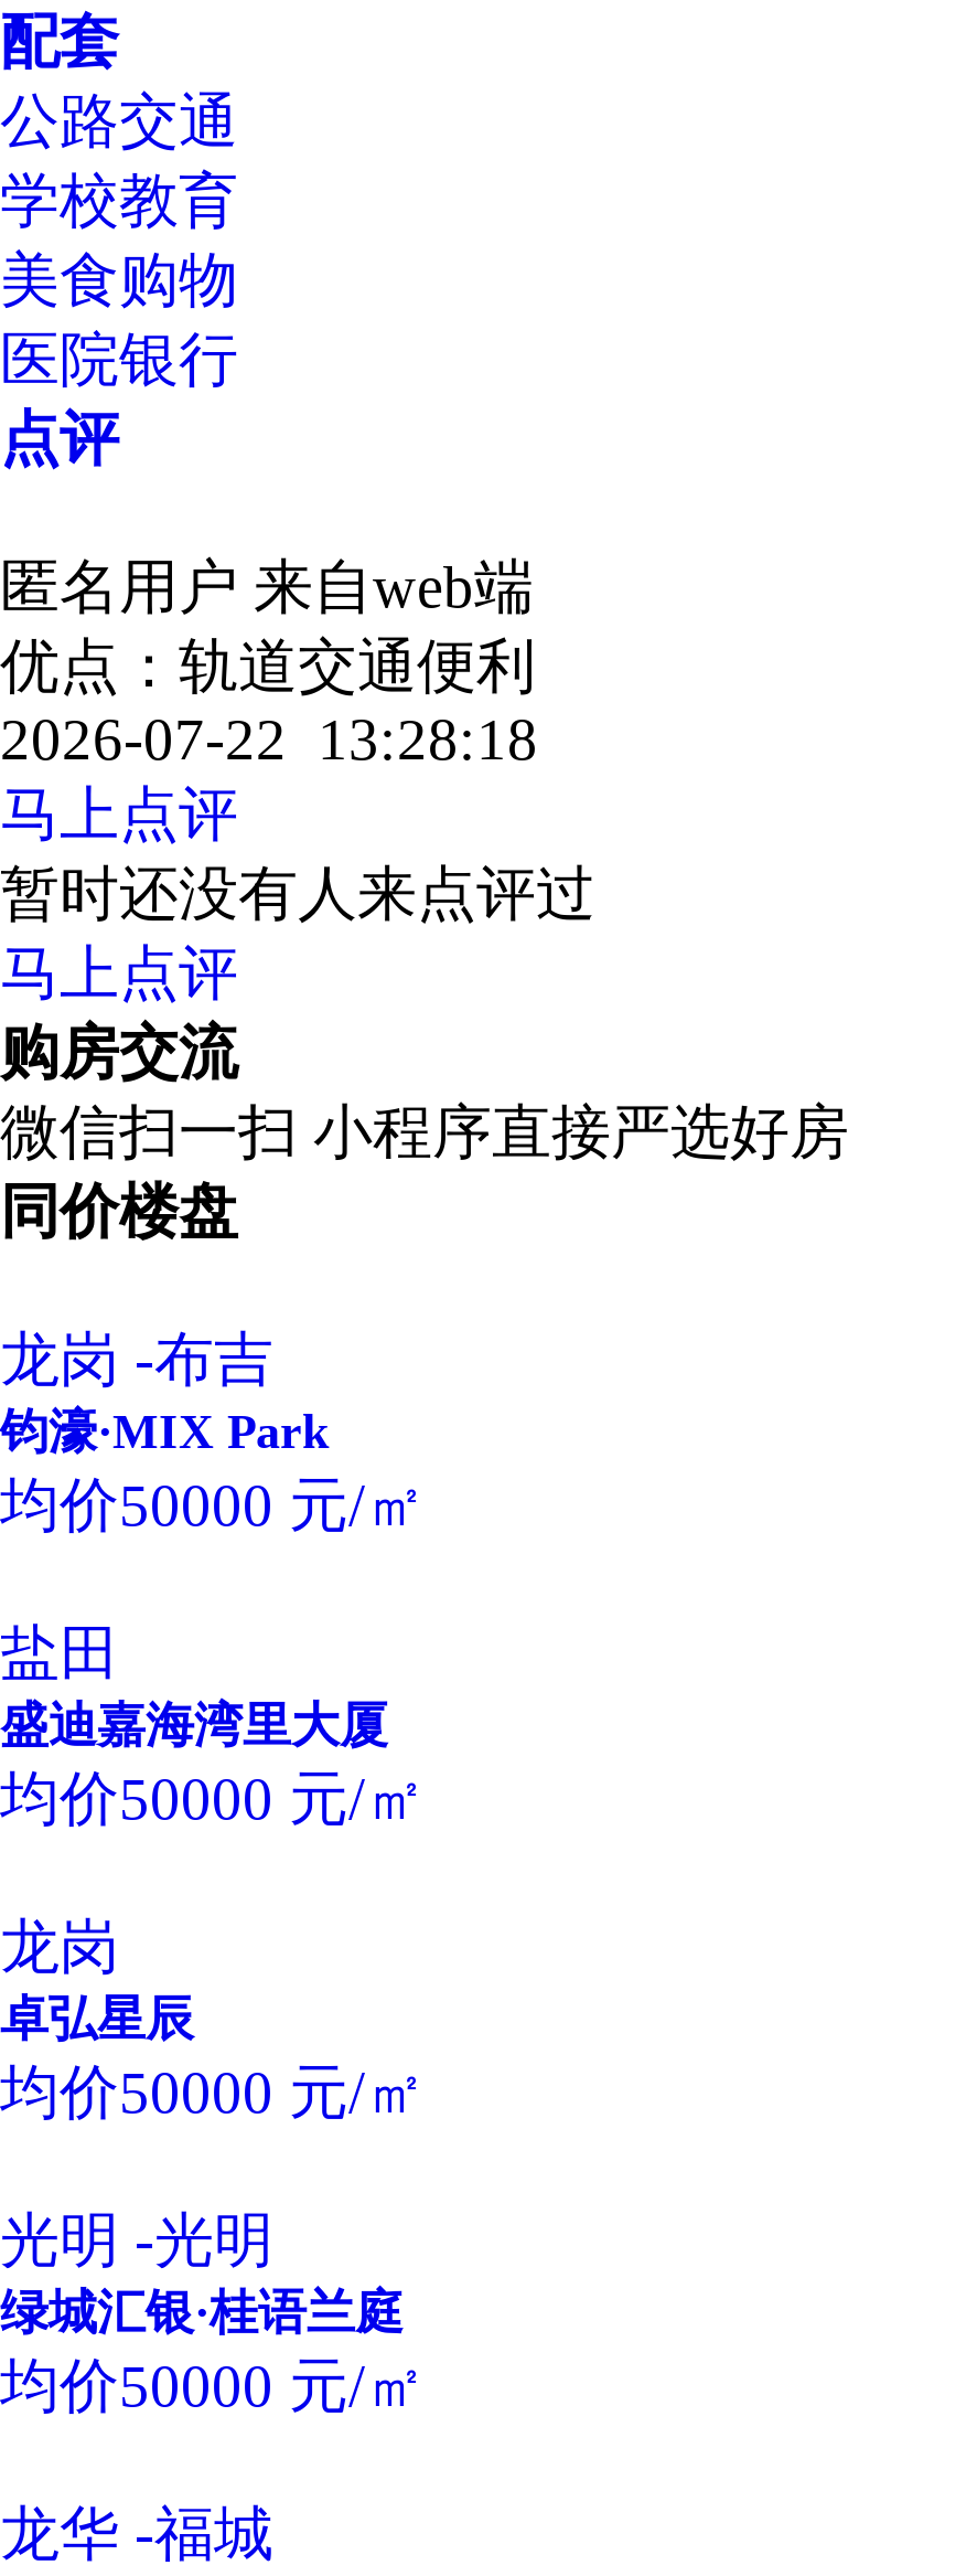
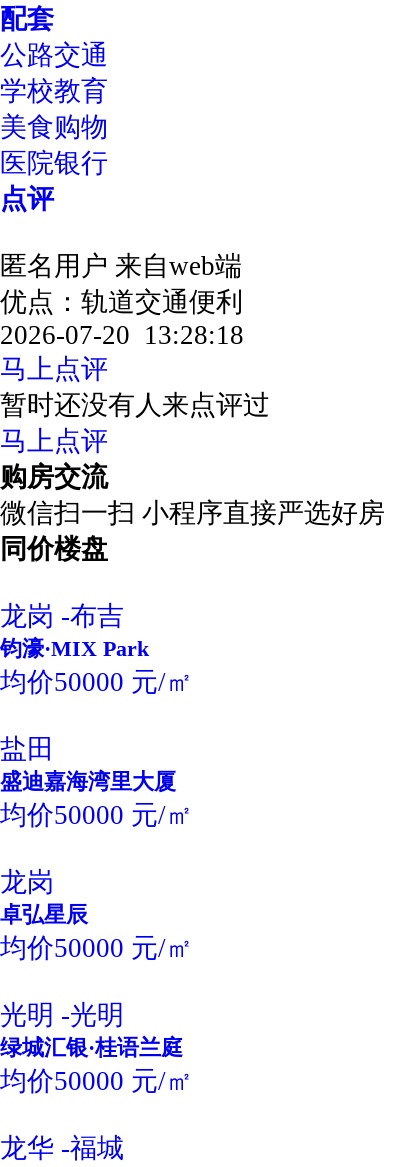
- 2026-07-22 13:28:18
+ 2026-07-20 13:28:18
